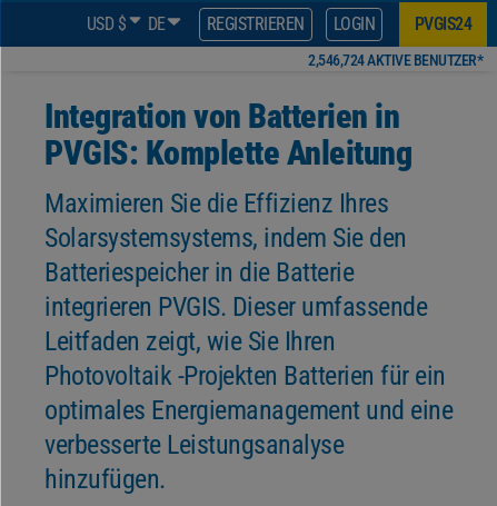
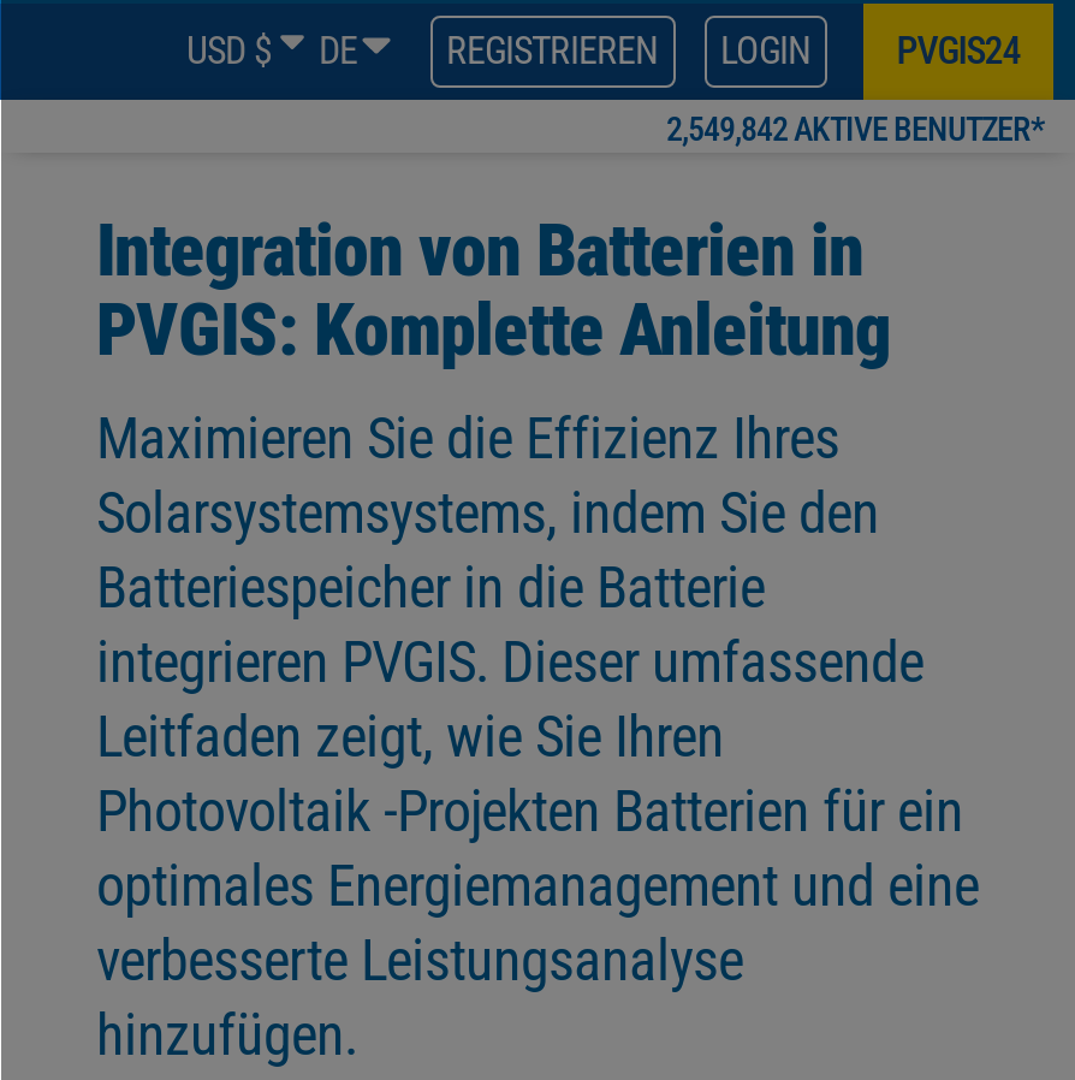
- 2,546,724 AKTIVE BENUTZER*
+ 2,549,842 AKTIVE BENUTZER*
